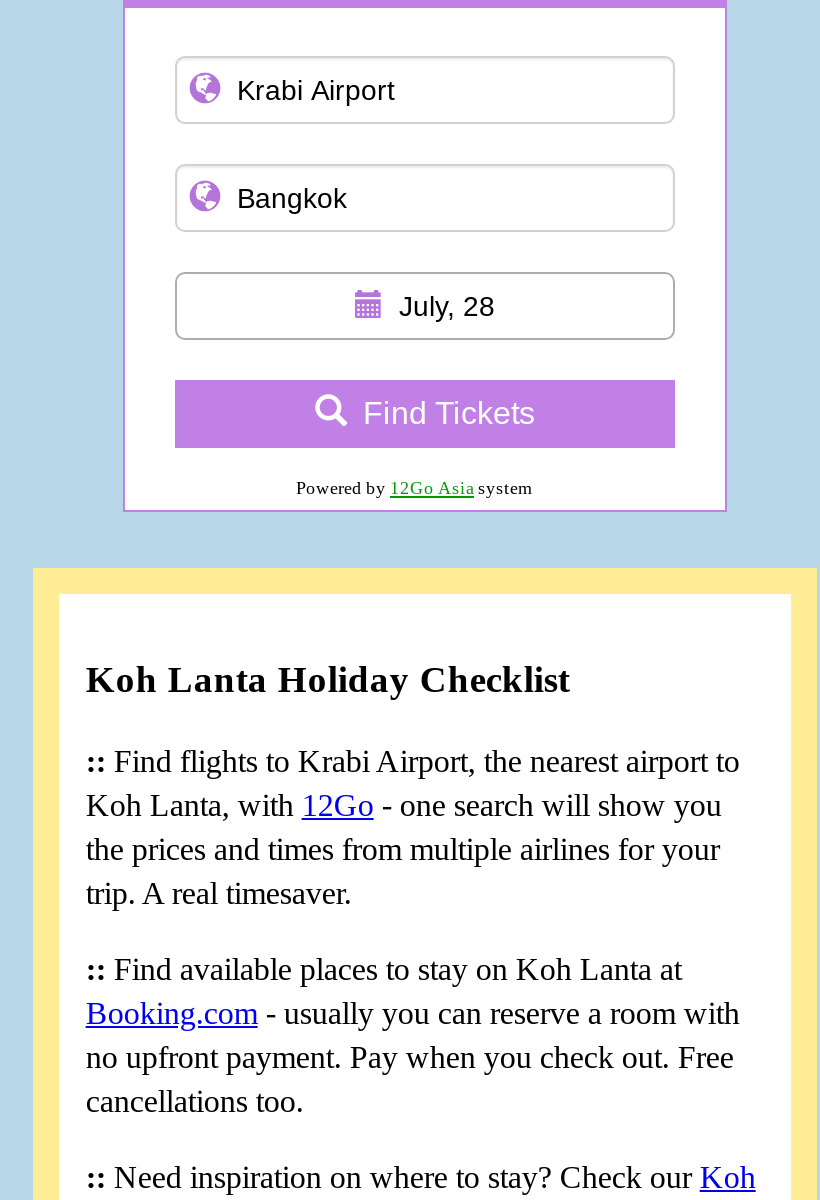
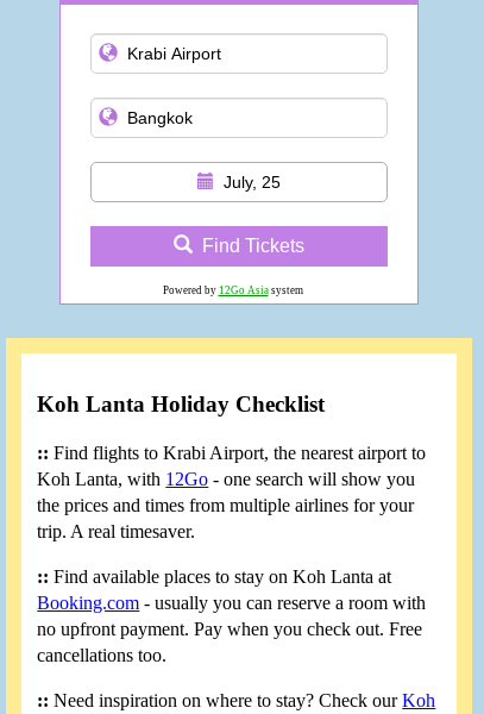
- July, 28
+ July, 25
